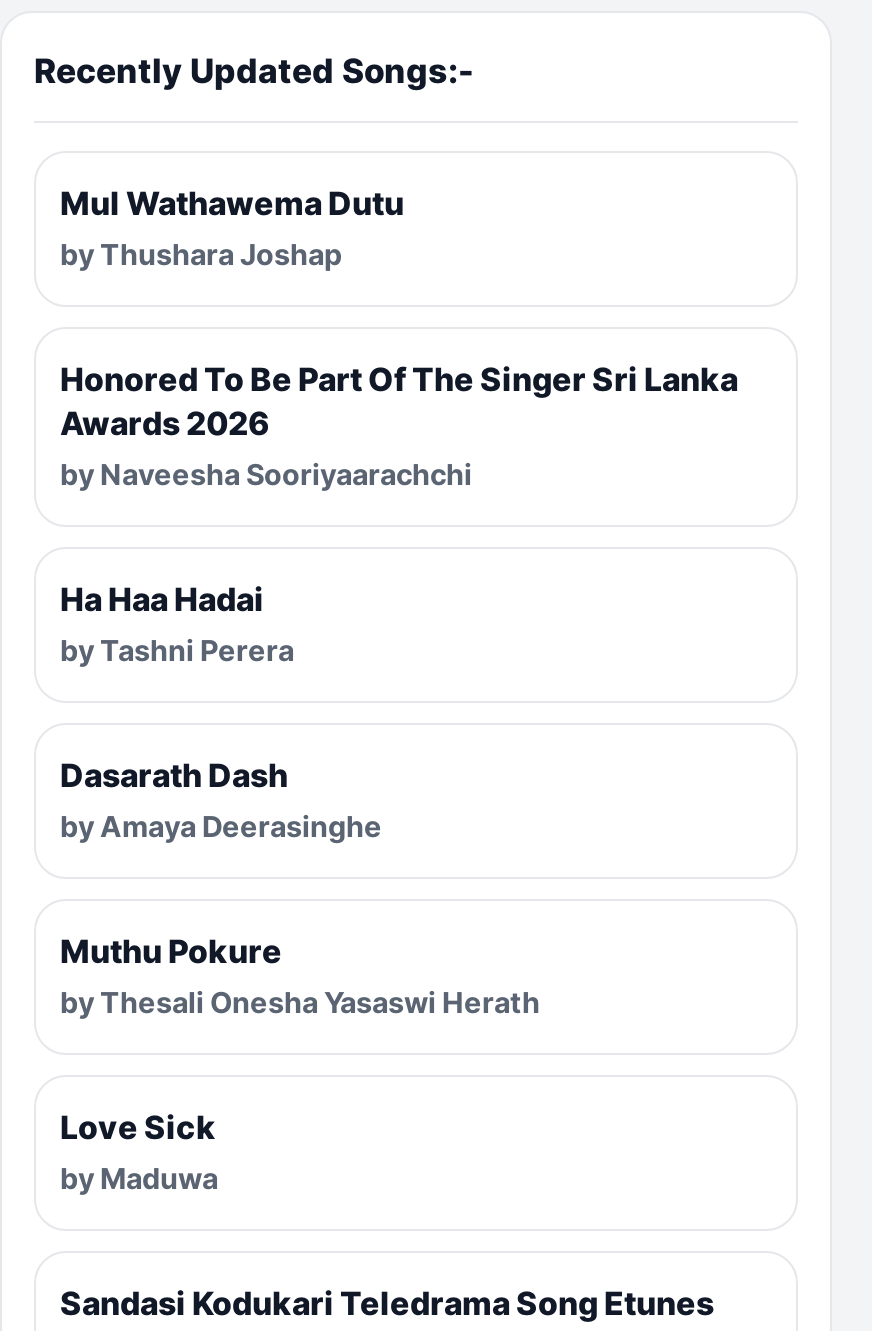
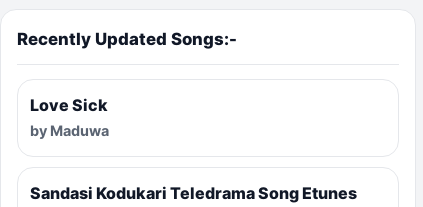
- Mul Wathawema Dutu
- by Thushara Joshap
- Honored To Be Part Of The Singer Sri Lanka
- Awards 2026
- by Naveesha Sooriyaarachchi
- Ha Haa Hadai
- by Tashni Perera
- Dasarath Dash
- by Amaya Deerasinghe
- Muthu Pokure
- by Thesali Onesha Yasaswi Herath
